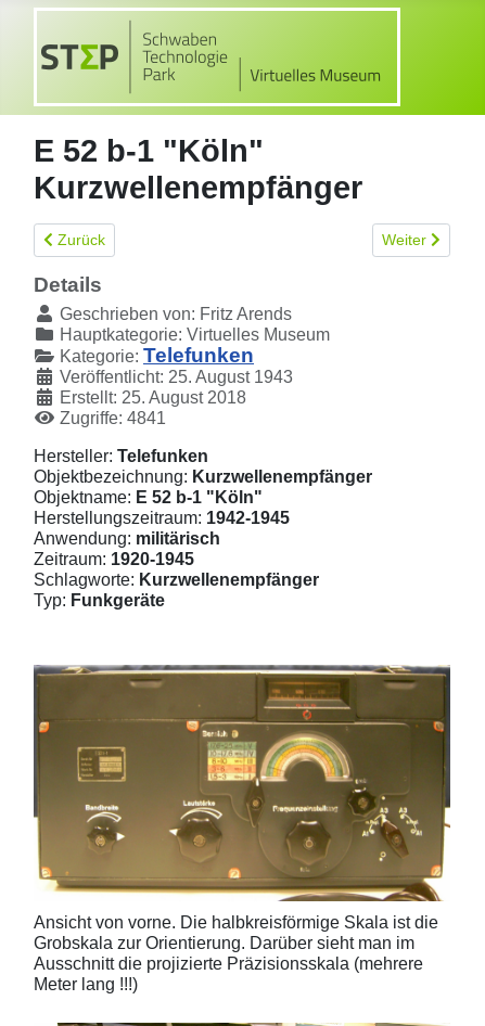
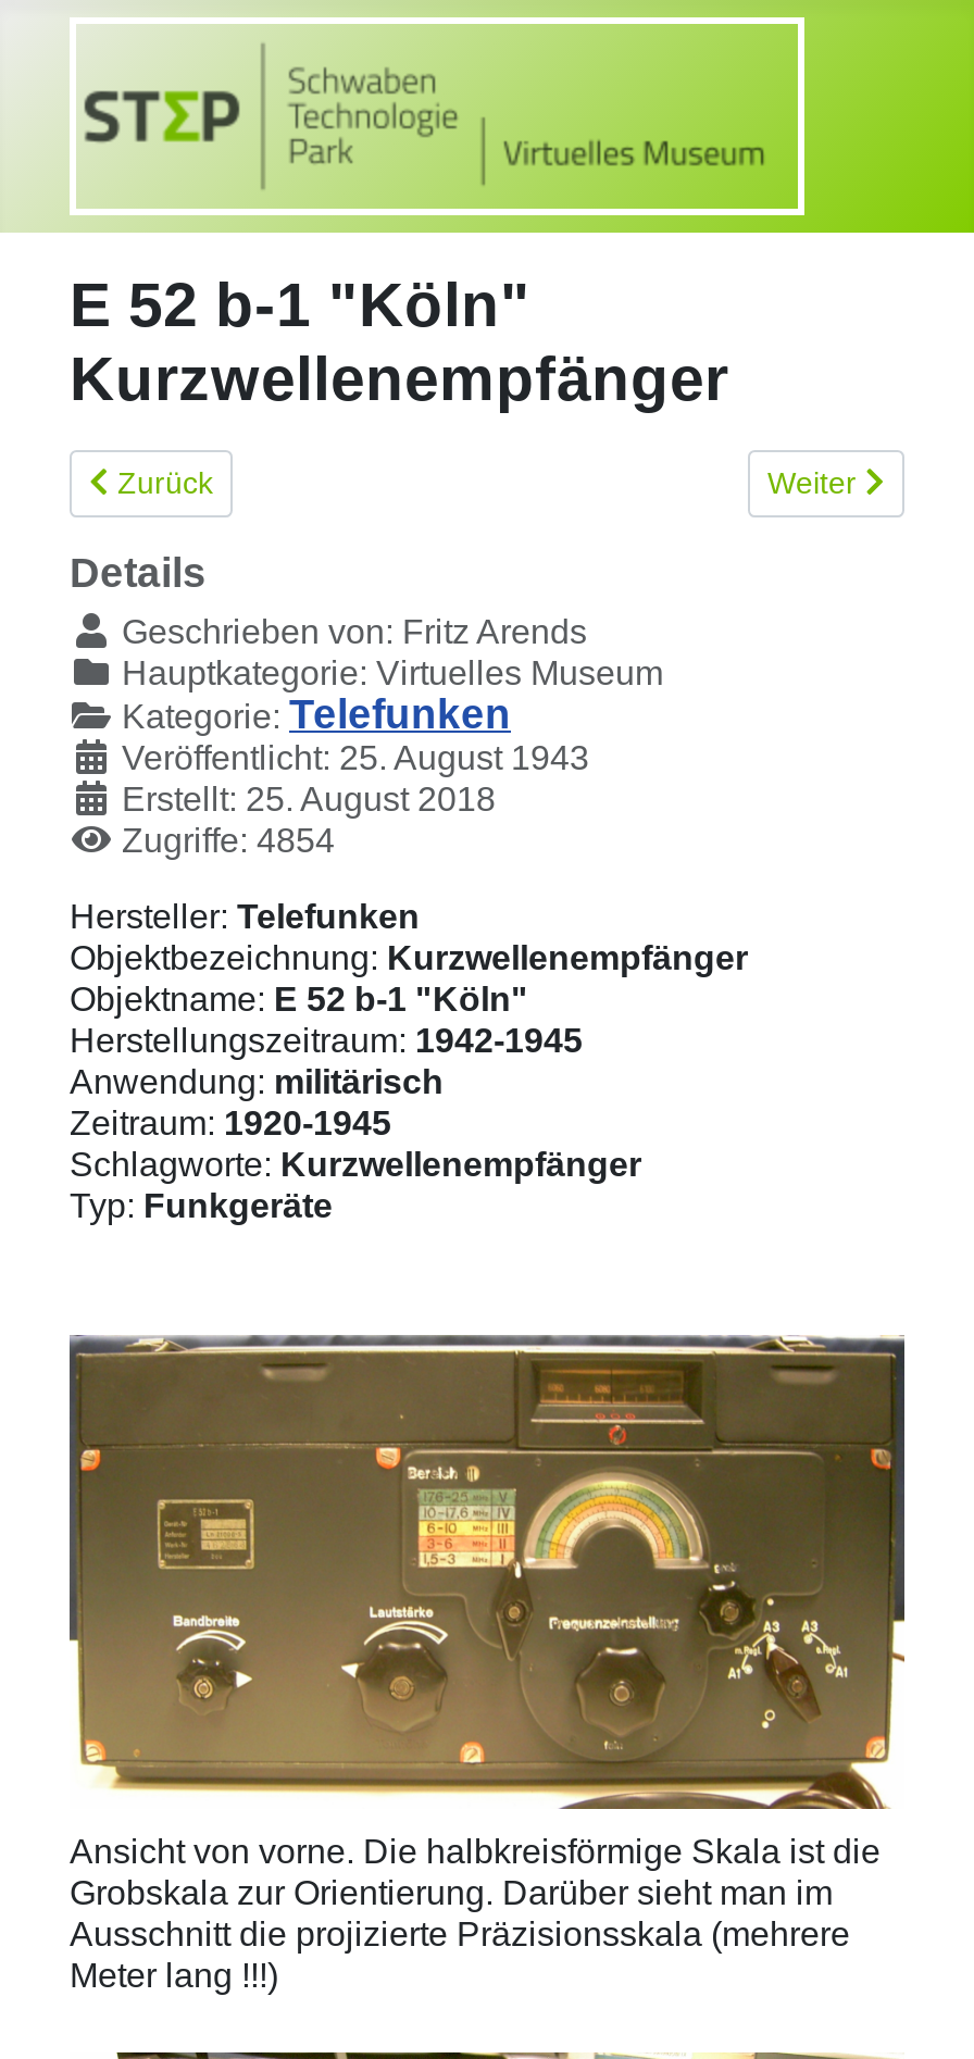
- Zugriffe: 4841
+ Zugriffe: 4854
